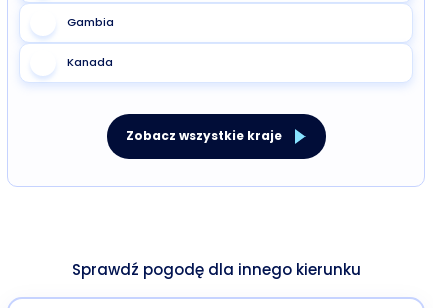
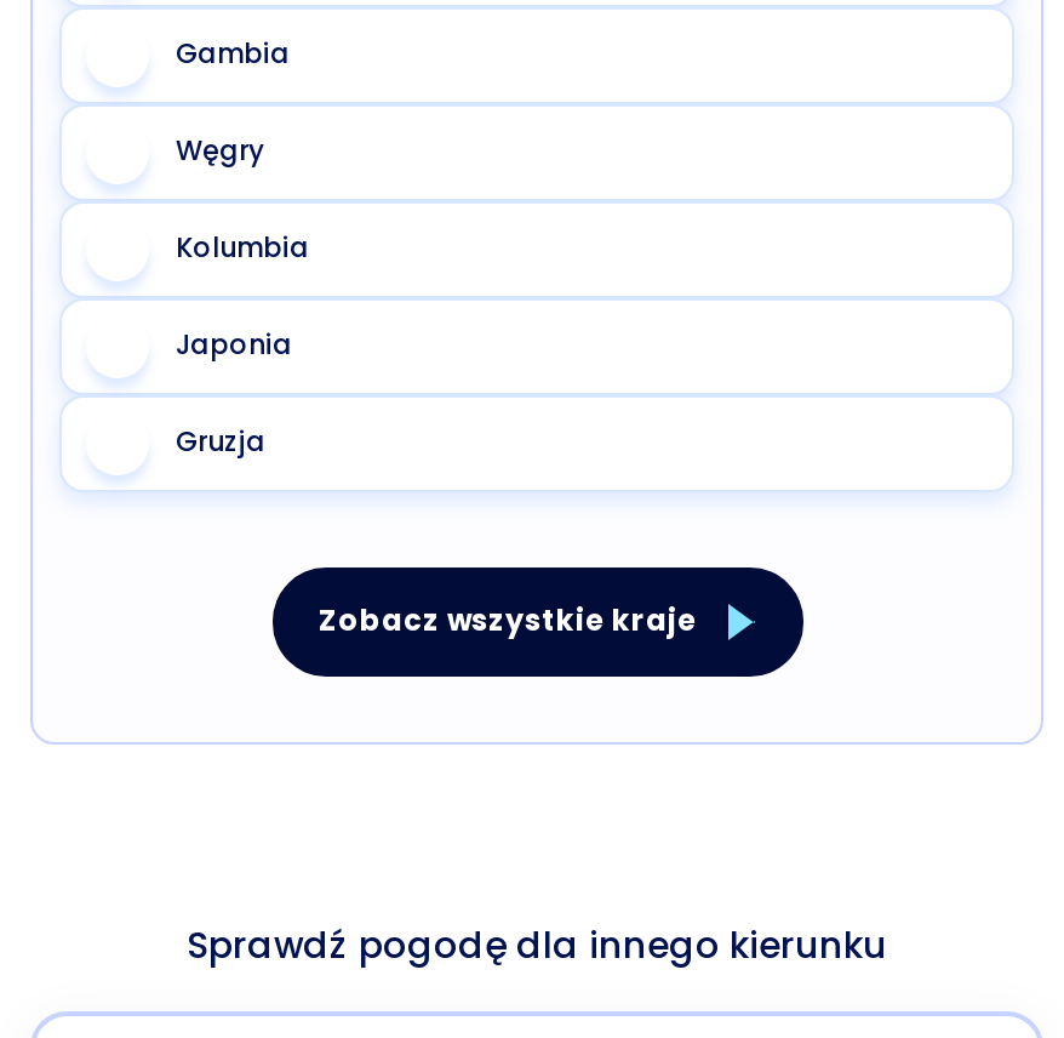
- Kanada
+ Węgry
+ Kolumbia
+ Japonia
+ Gruzja
